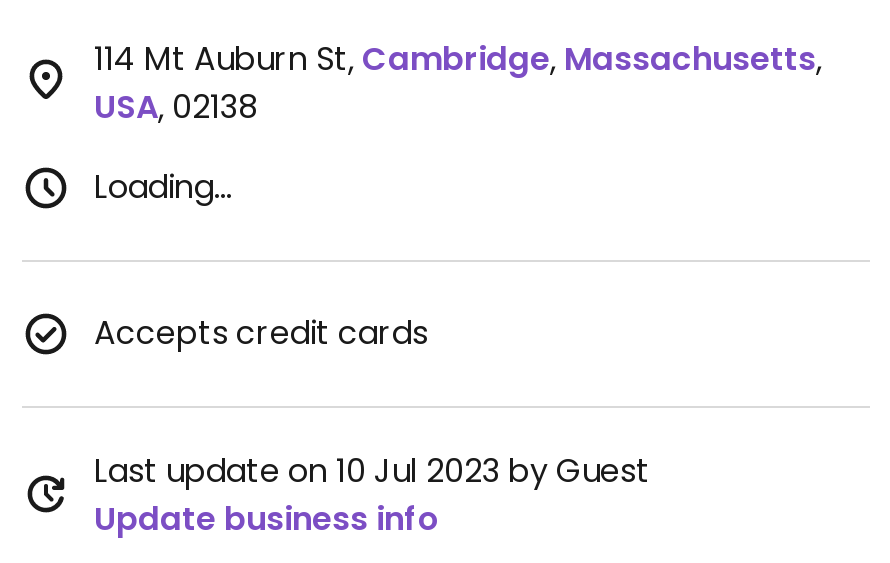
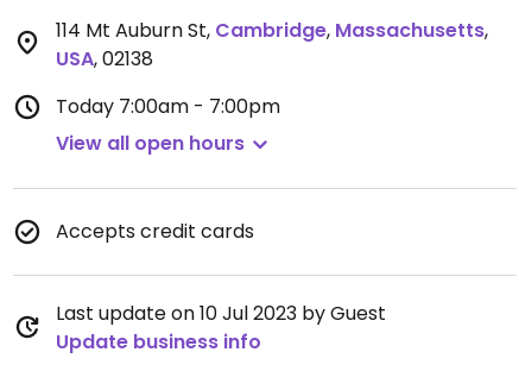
- Loading...
+ Today 7:00am - 7:00pm
+ View all open hours
